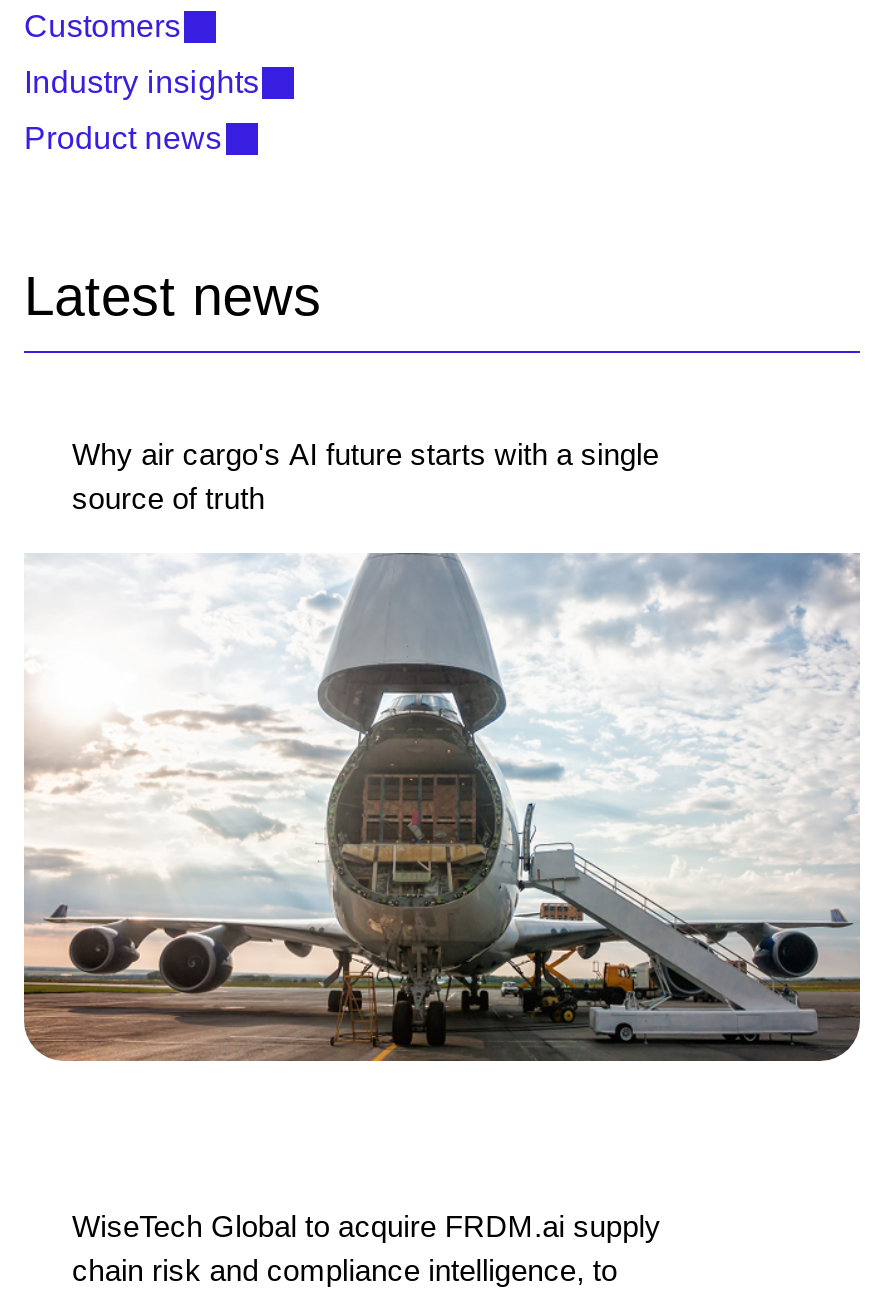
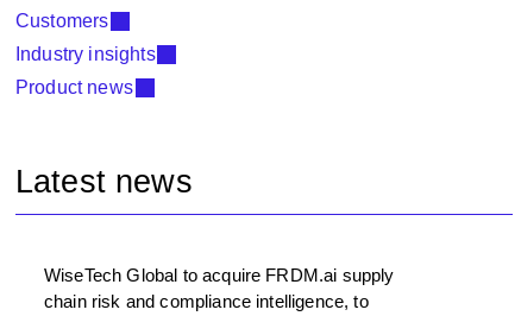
- Why air cargo's AI future starts with a single
- source of truth

- [image]
